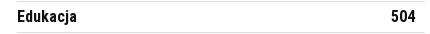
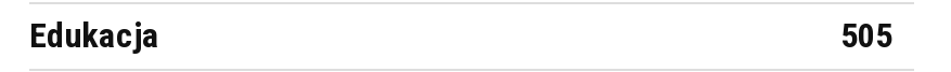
- 504
+ 505
